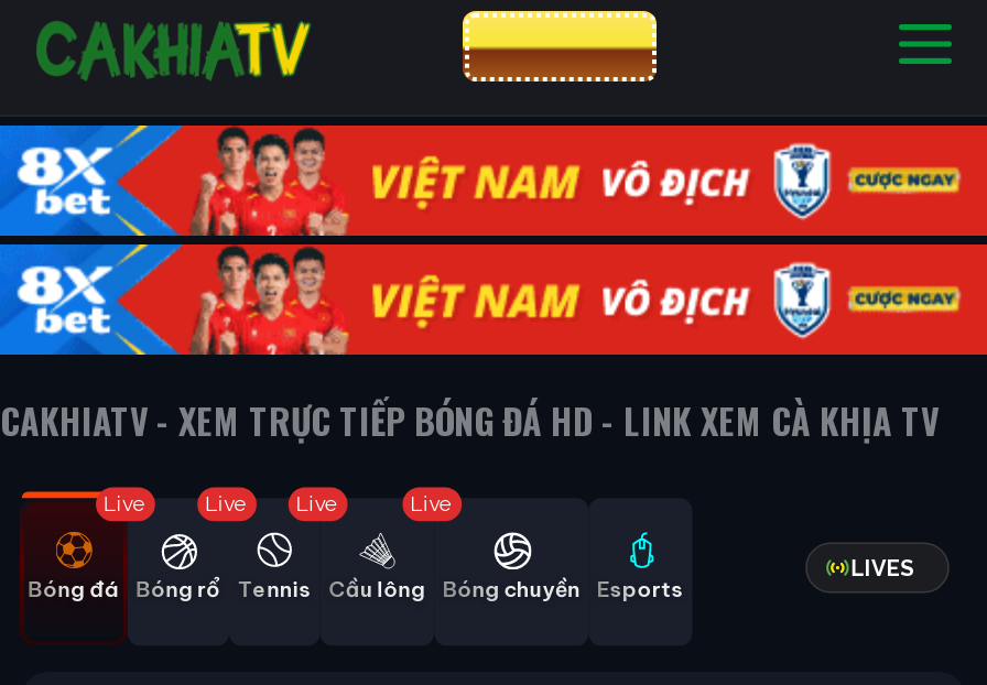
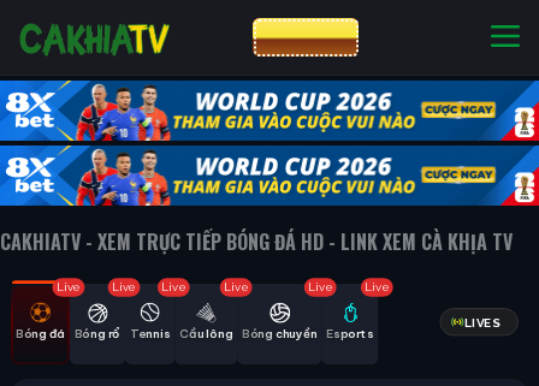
- [image]
+ [image]

+ Live

+ Live
